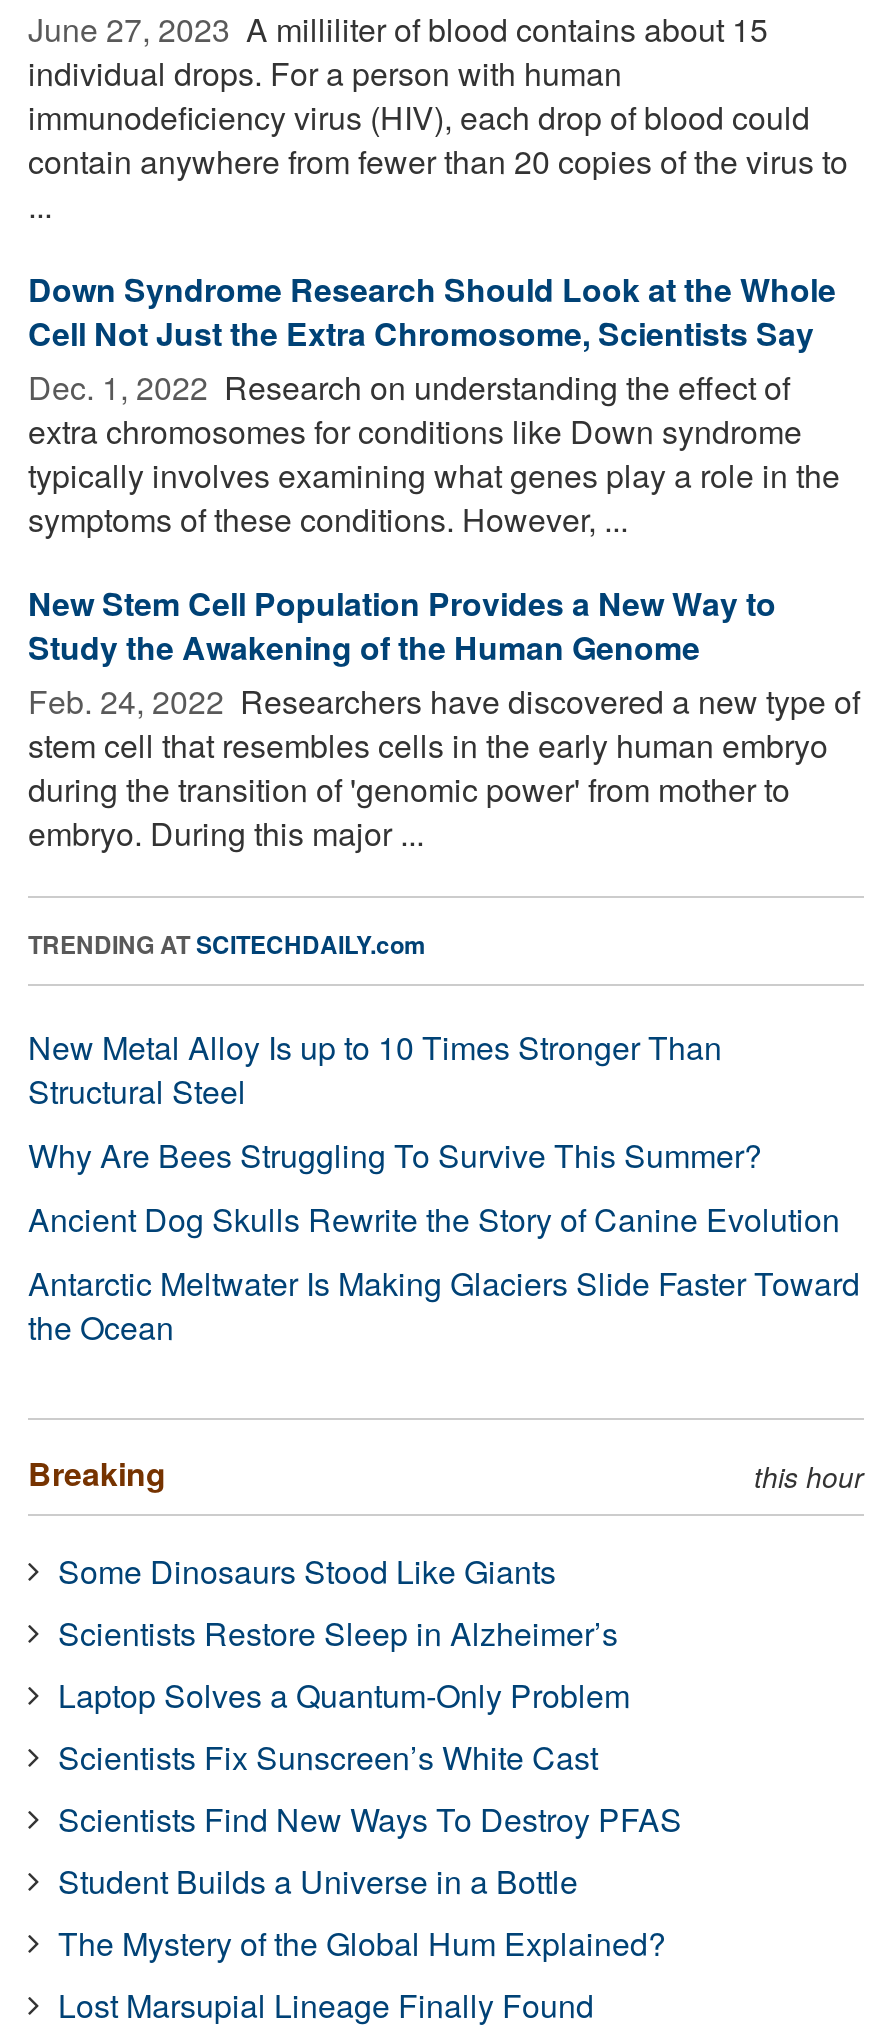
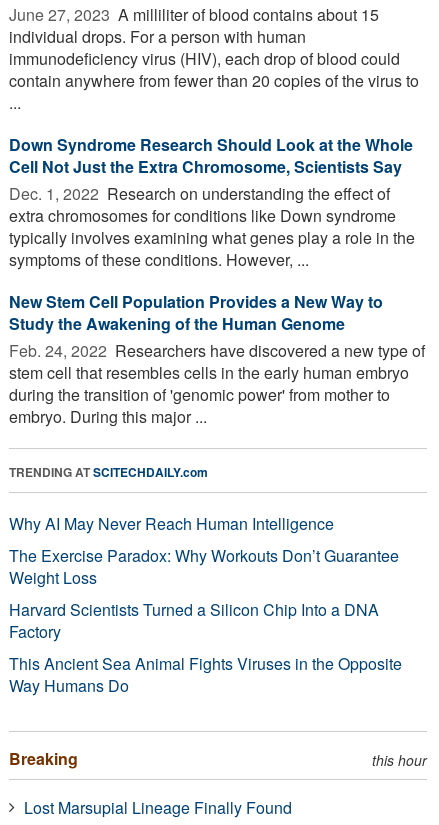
- New Metal Alloy Is up to 10 Times Stronger Than
- Structural Steel
- Why Are Bees Struggling To Survive This Summer?
- Ancient Dog Skulls Rewrite the Story of Canine Evolution
- Antarctic Meltwater Is Making Glaciers Slide Faster Toward
- the Ocean
+ Why AI May Never Reach Human Intelligence
+ The Exercise Paradox: Why Workouts Don’t Guarantee
+ Weight Loss
+ Harvard Scientists Turned a Silicon Chip Into a DNA
+ Factory
+ This Ancient Sea Animal Fights Viruses in the Opposite
+ Way Humans Do

moved down: Breaking | this hour

- Some Dinosaurs Stood Like Giants
- Scientists Restore Sleep in Alzheimer’s
- Laptop Solves a Quantum-Only Problem
- Scientists Fix Sunscreen’s White Cast
- Scientists Find New Ways To Destroy PFAS
- Student Builds a Universe in a Bottle
- The Mystery of the Global Hum Explained?
